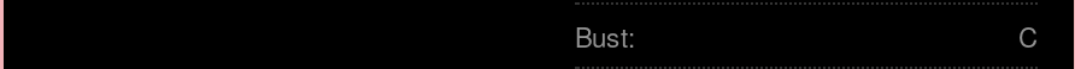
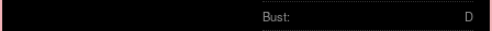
- C
+ D
